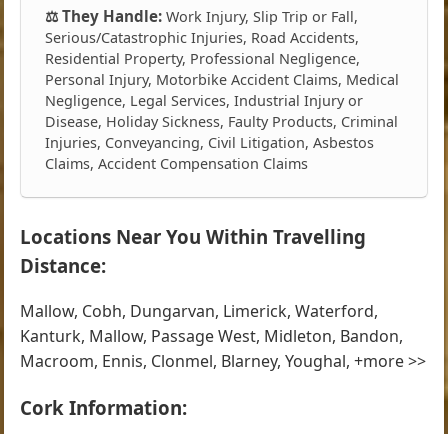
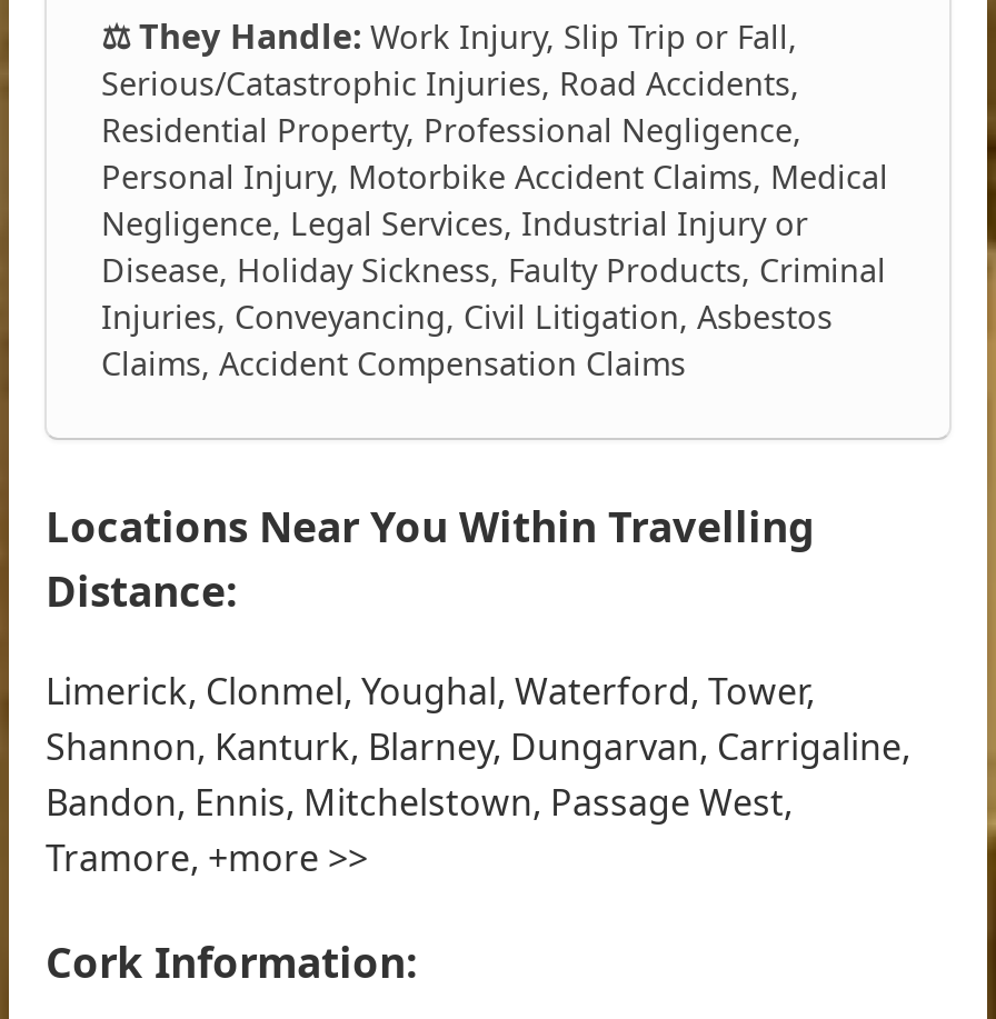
- Mallow, Cobh, Dungarvan, Limerick, Waterford,
- Kanturk, Mallow, Passage West, Midleton, Bandon,
- Macroom, Ennis, Clonmel, Blarney, Youghal, +more >>
+ Limerick, Clonmel, Youghal, Waterford, Tower,
+ Shannon, Kanturk, Blarney, Dungarvan, Carrigaline,
+ Bandon, Ennis, Mitchelstown, Passage West,
+ Tramore, +more >>
